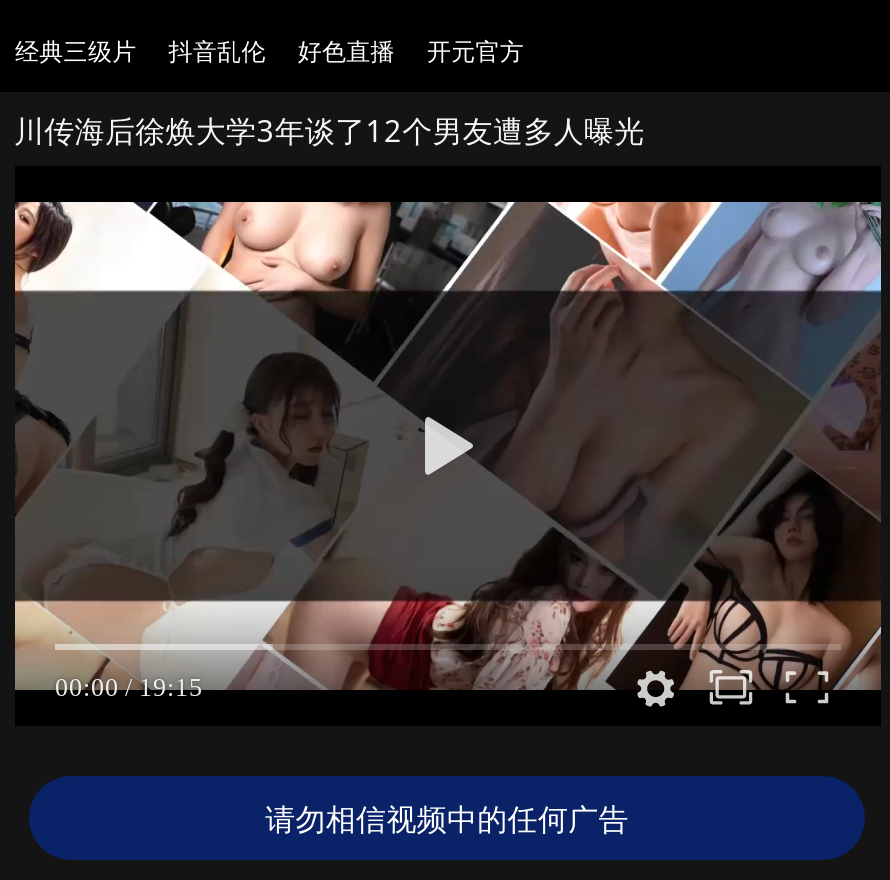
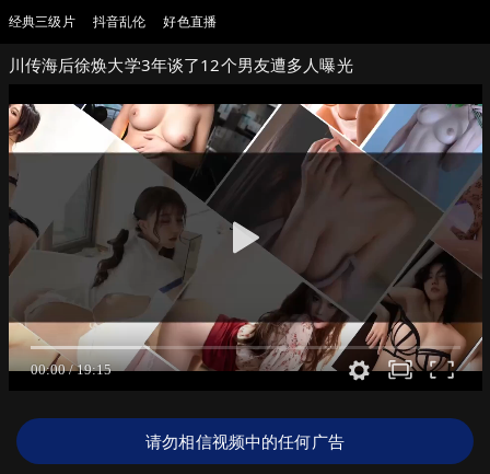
- 开元官方
